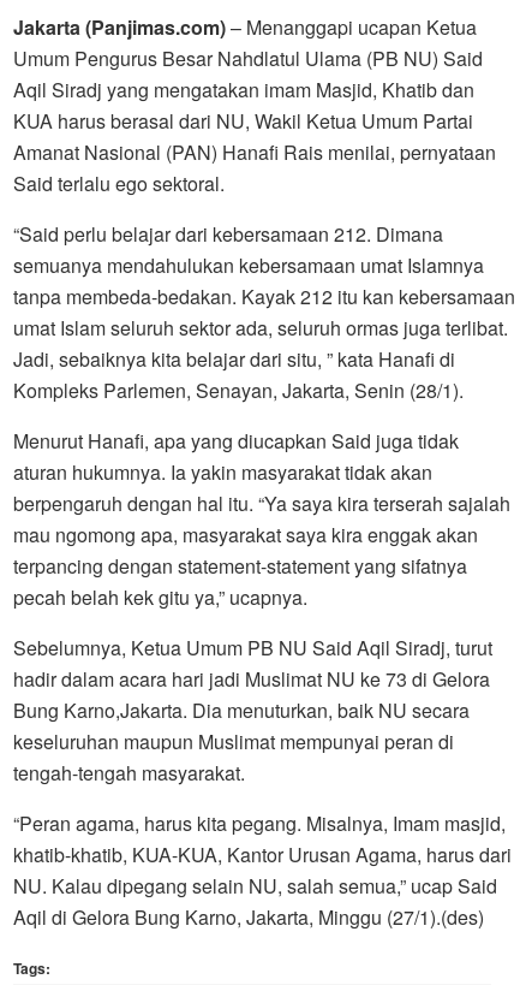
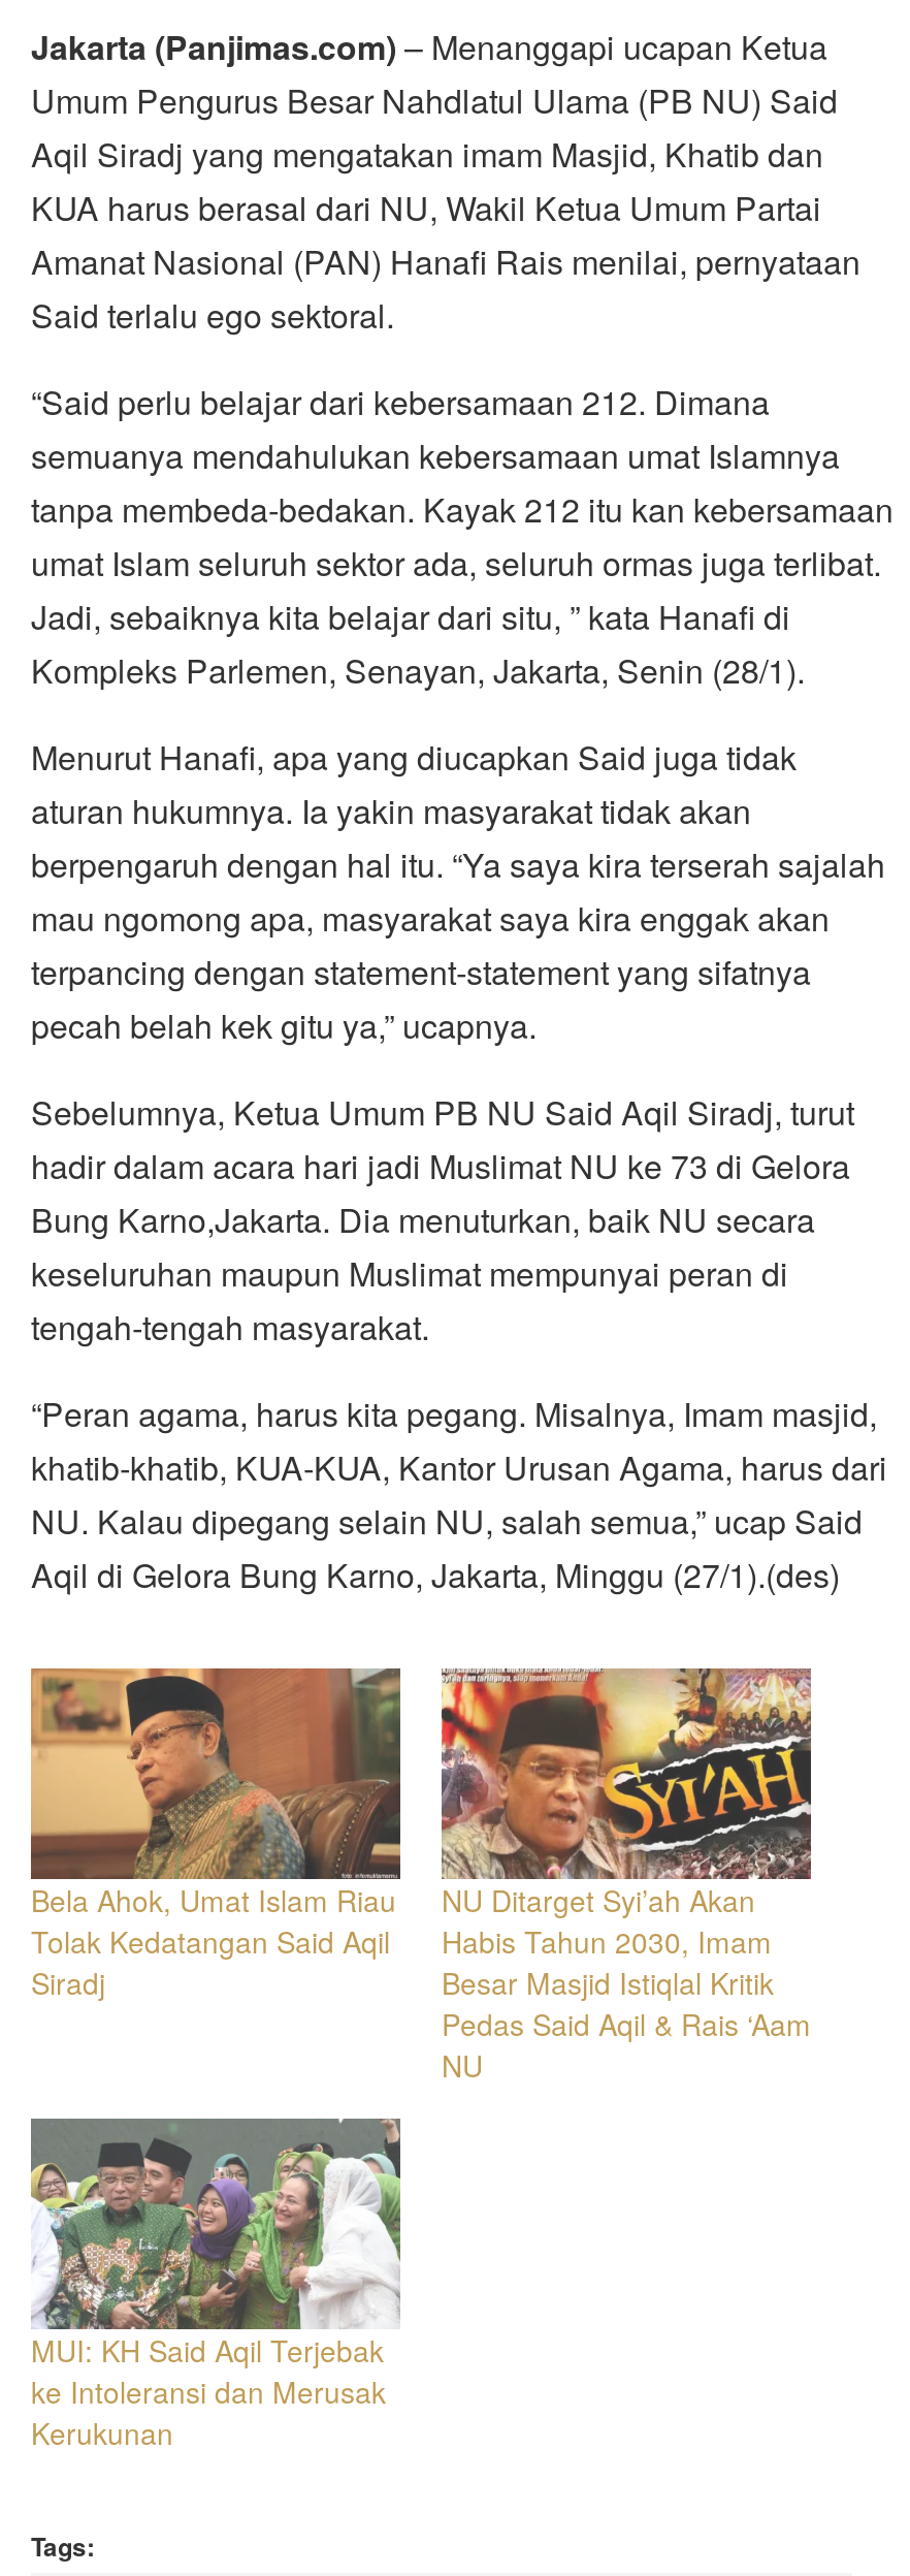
+ [image]
+ Bela Ahok, Umat Islam Riau
+ Tolak Kedatangan Said Aqil
+ Siradj

+ [image]
+ MUI: KH Said Aqil Terjebak
+ ke Intoleransi dan Merusak
+ Kerukunan

+ [image]
+ NU Ditarget Syi’ah Akan
+ Habis Tahun 2030, Imam
+ Besar Masjid Istiqlal Kritik
+ Pedas Said Aqil & Rais ‘Aam
+ NU
